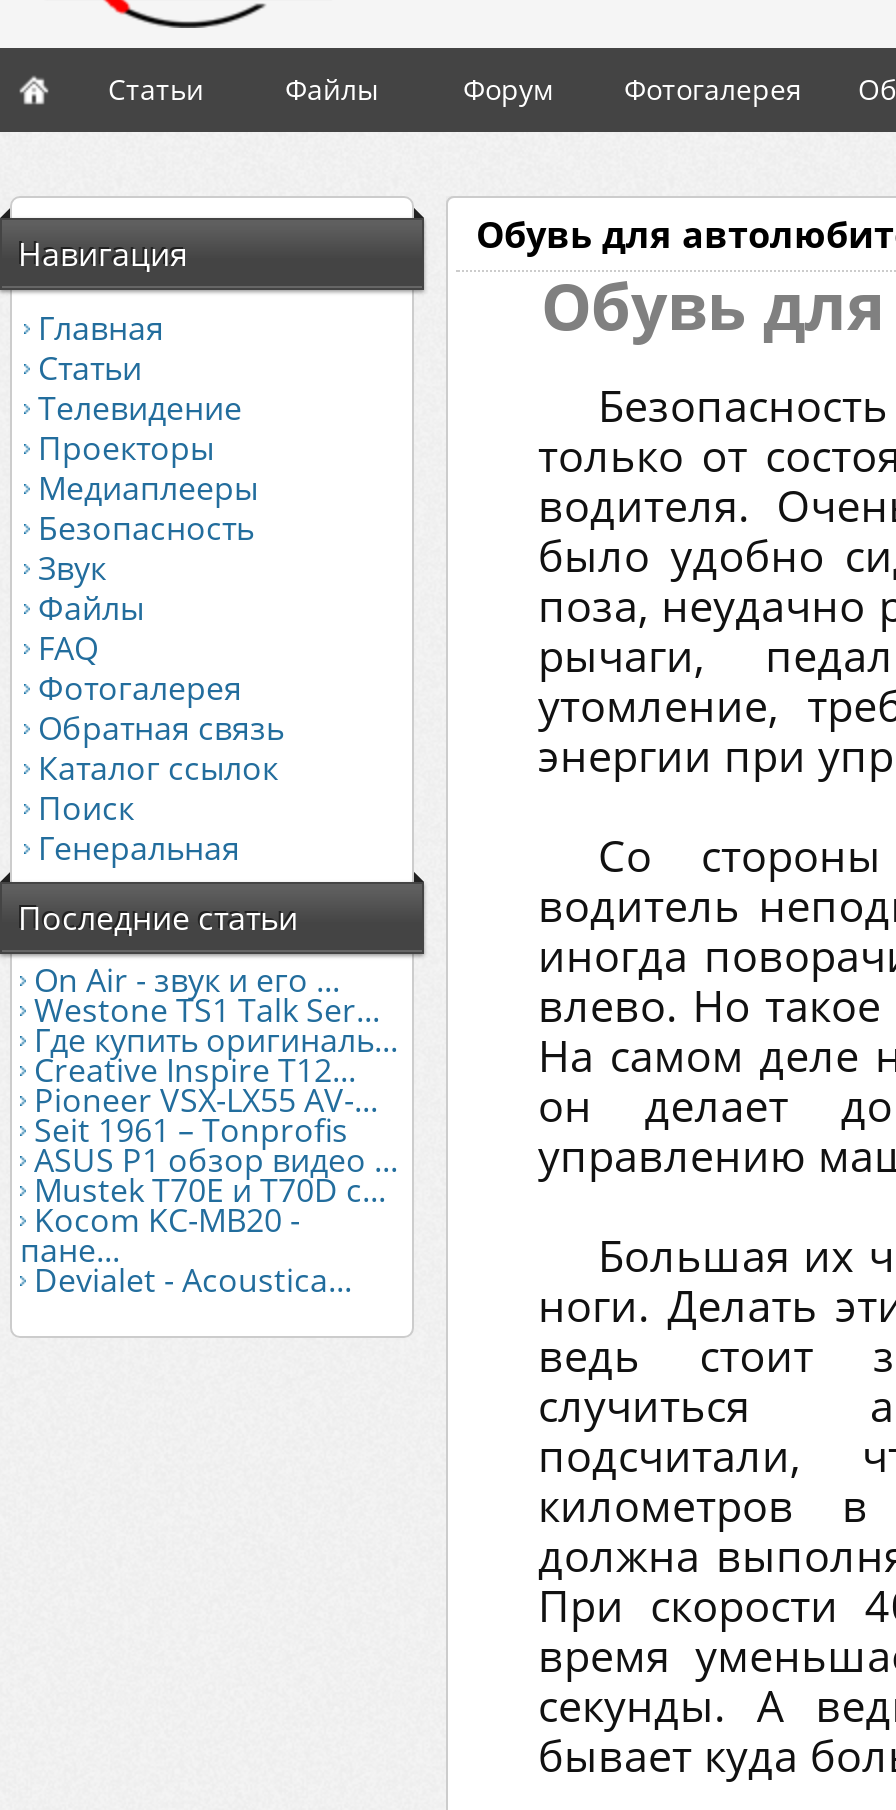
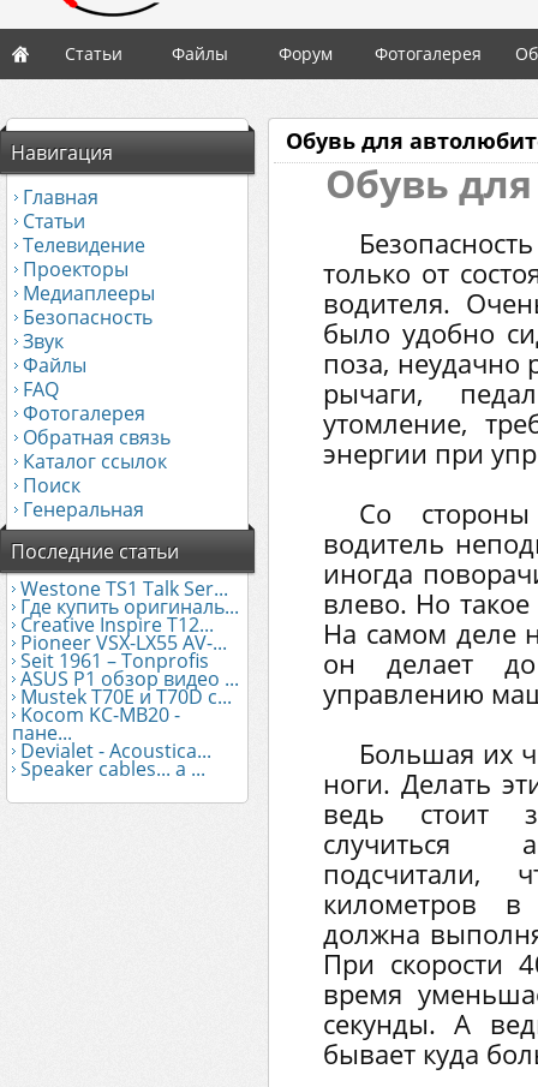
- On Air - звук и его ...

+ Speaker cables... a ...
